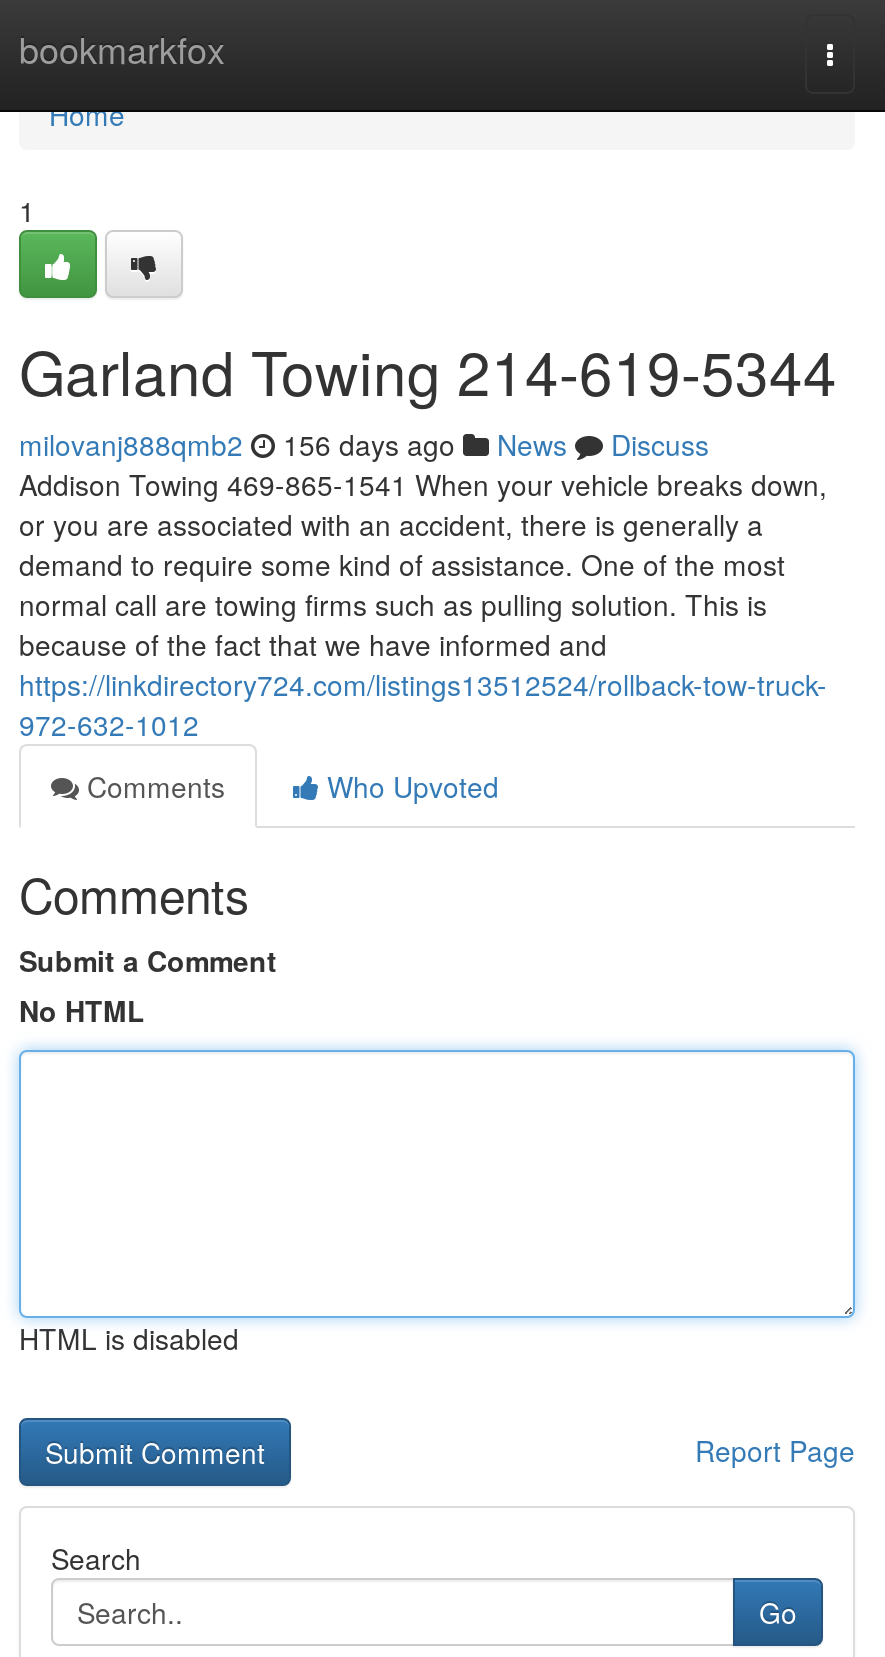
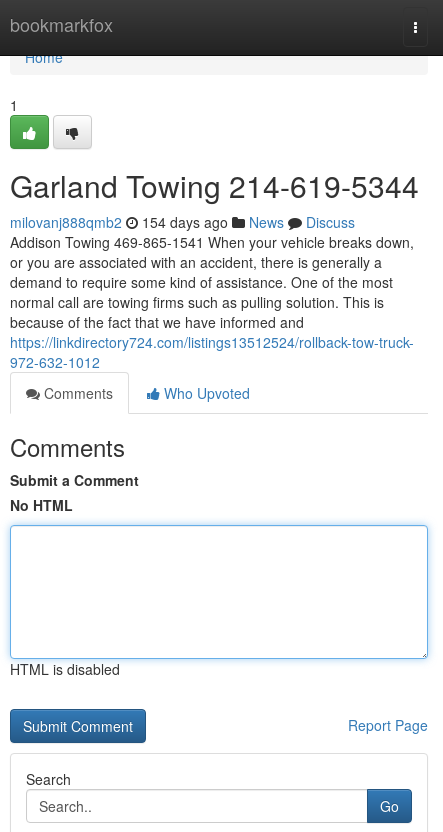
- milovanj888qmb2 156 days ago News Discuss
+ milovanj888qmb2 154 days ago News Discuss
